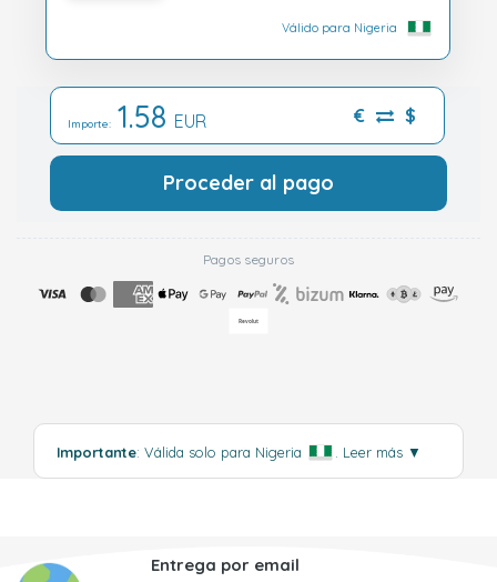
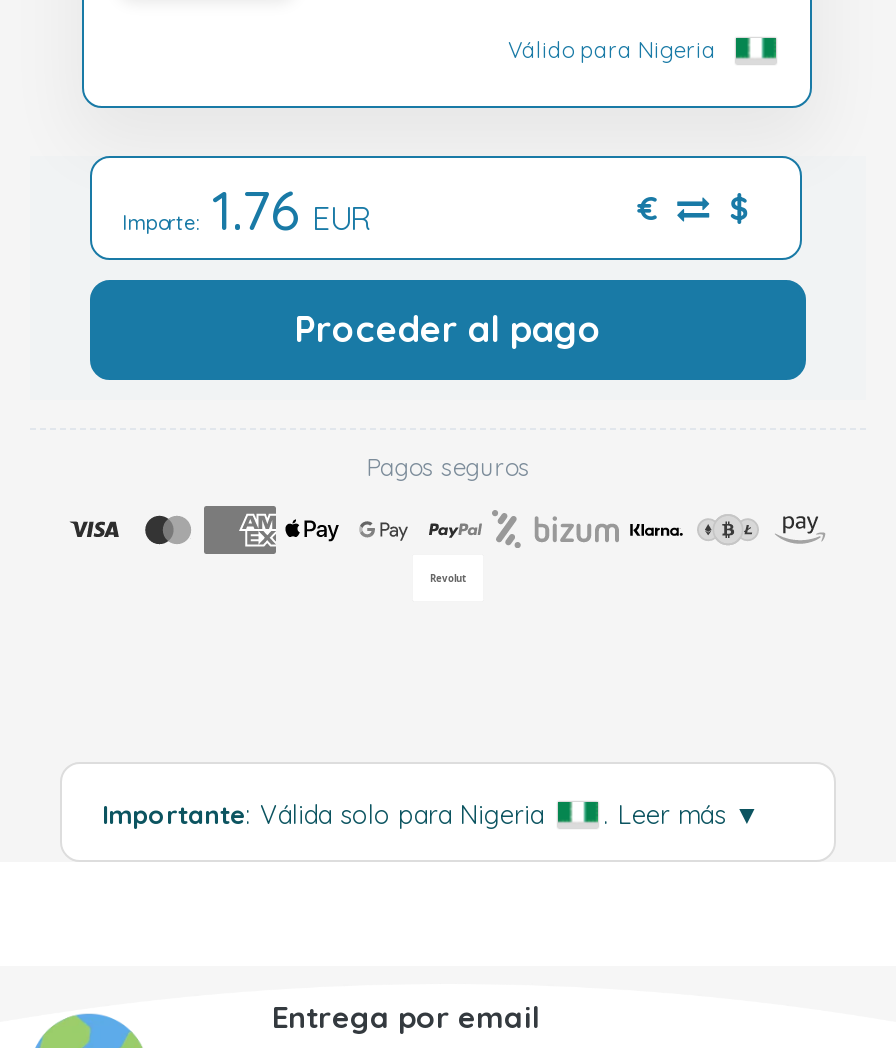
- Importe: 1.58 EUR
+ Importe: 1.76 EUR
